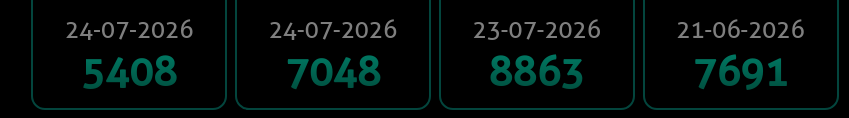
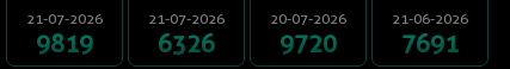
- 24-07-2026
+ 21-07-2026

- 24-07-2026
+ 21-07-2026

- 23-07-2026
+ 20-07-2026

- 5408
+ 9819

- 7048
+ 6326

- 8863
+ 9720
